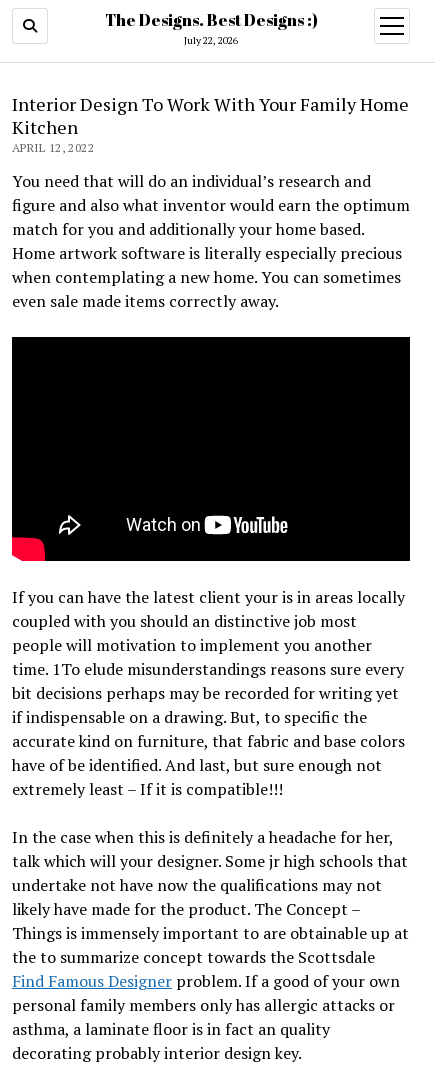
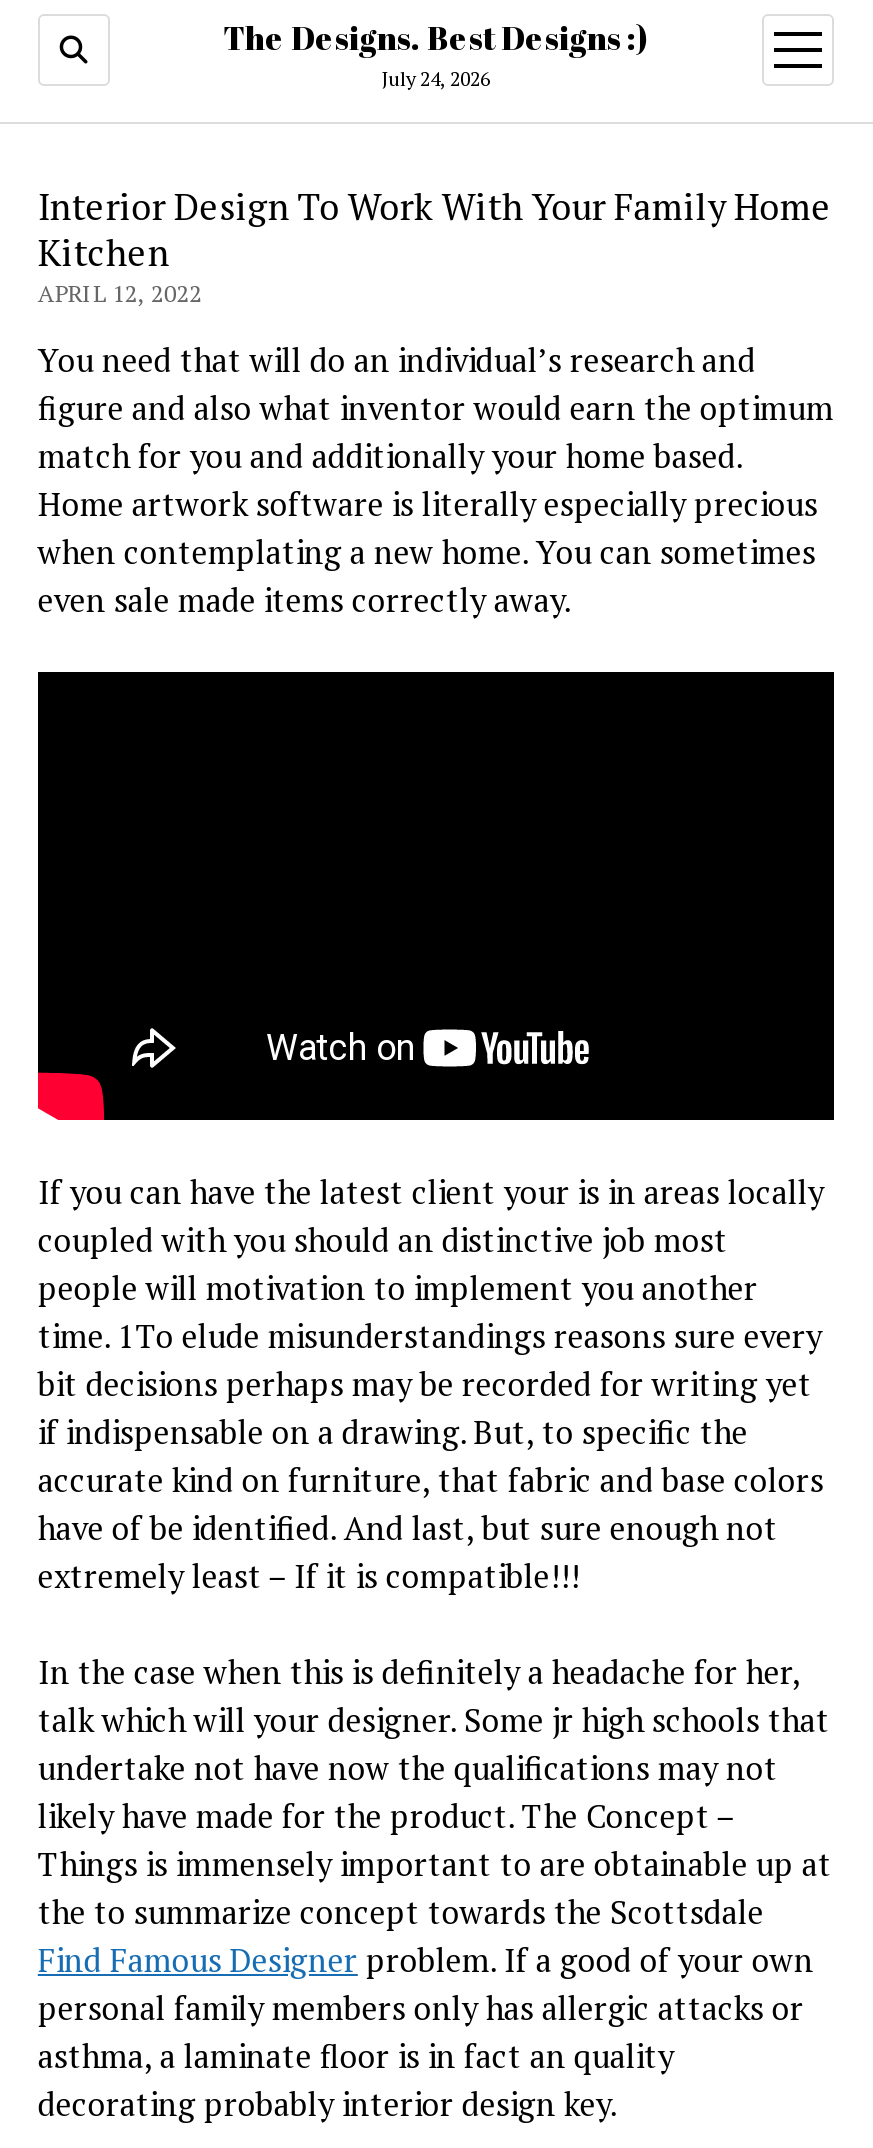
- July 22, 2026
+ July 24, 2026
